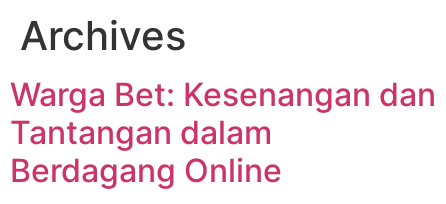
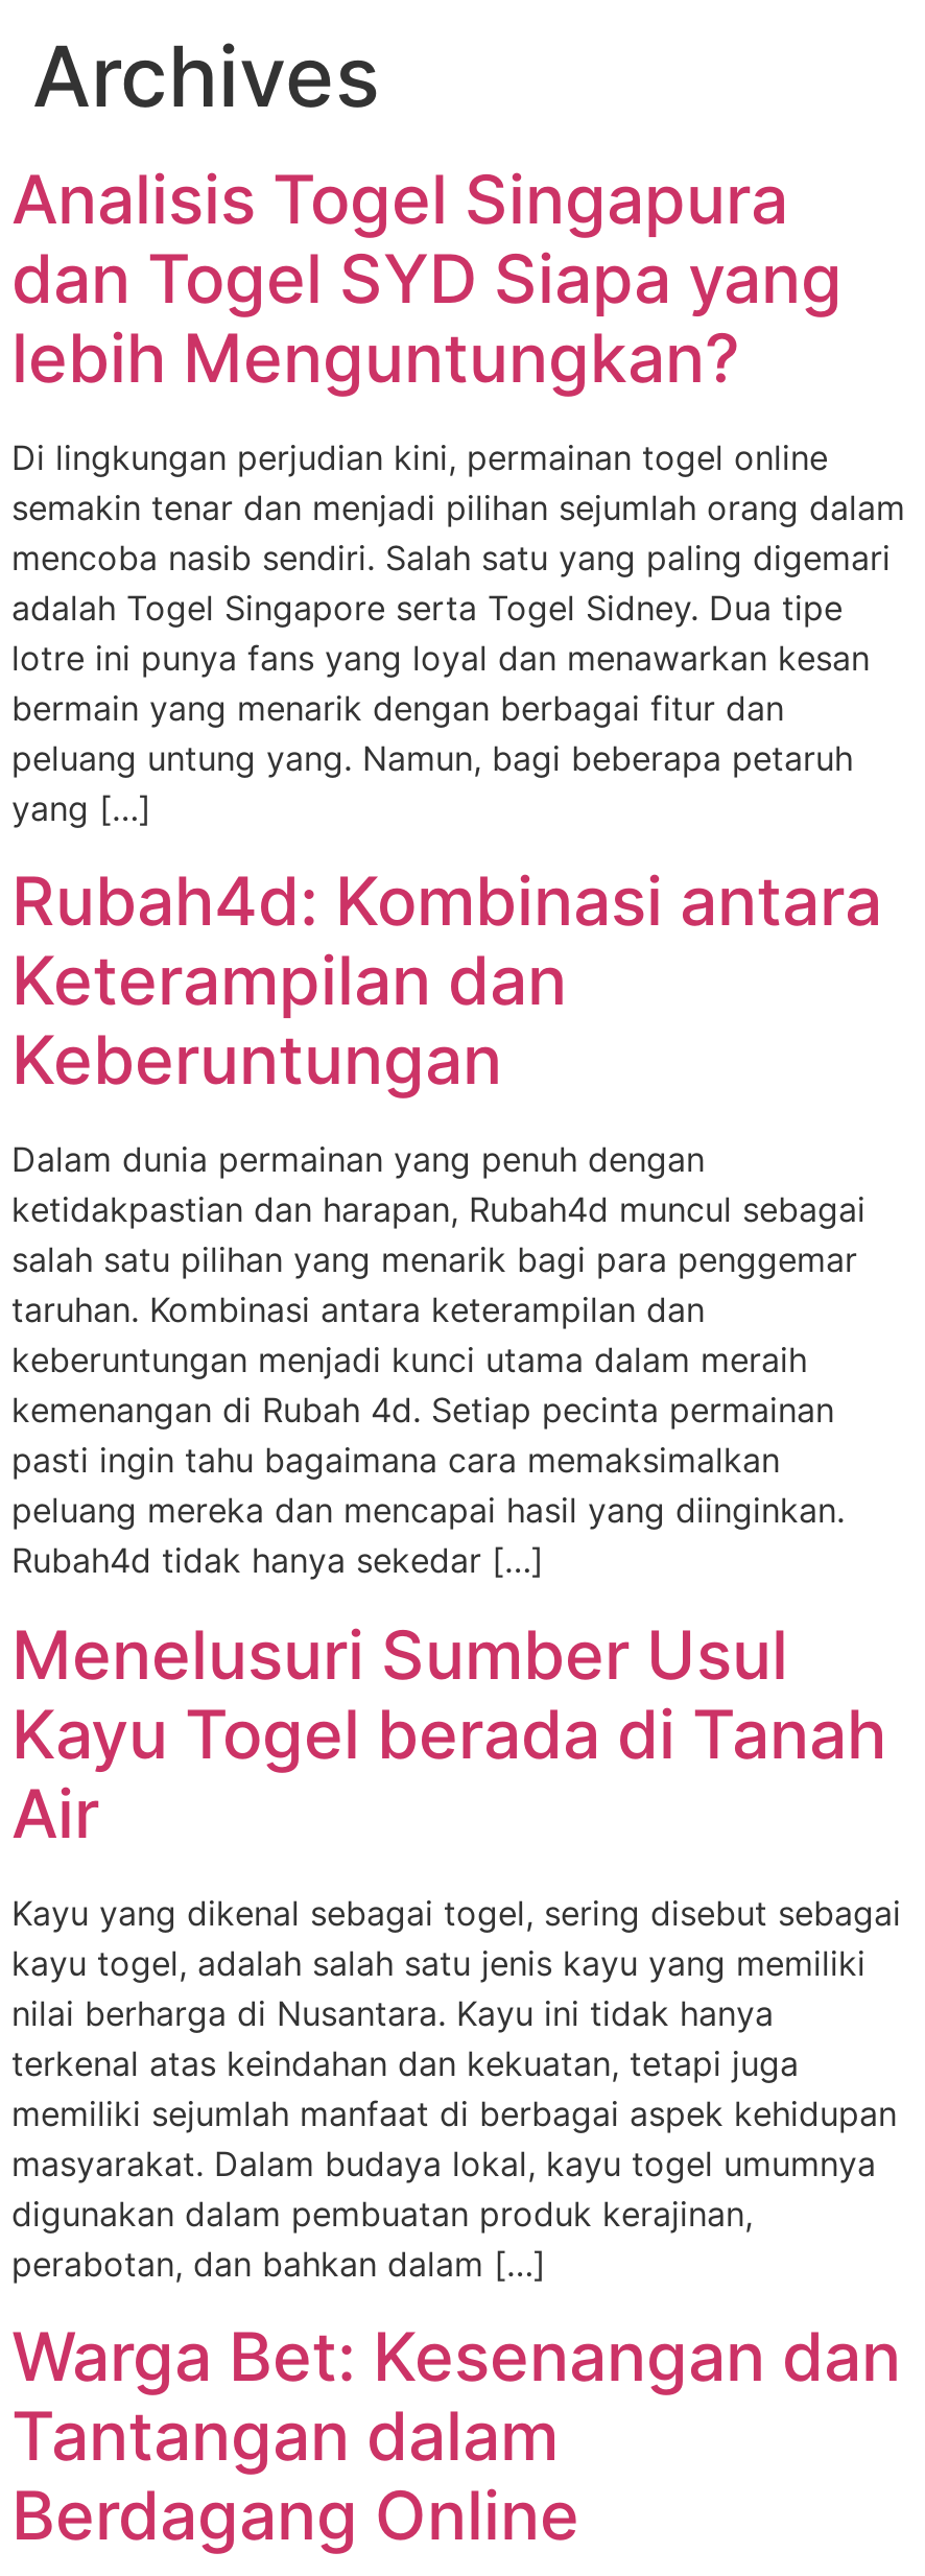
+ Analisis Togel Singapura
+ dan Togel SYD Siapa yang
+ lebih Menguntungkan?
+ Di lingkungan perjudian kini, permainan togel online
+ semakin tenar dan menjadi pilihan sejumlah orang dalam
+ mencoba nasib sendiri. Salah satu yang paling digemari
+ adalah Togel Singapore serta Togel Sidney. Dua tipe
+ lotre ini punya fans yang loyal dan menawarkan kesan
+ bermain yang menarik dengan berbagai fitur dan
+ peluang untung yang. Namun, bagi beberapa petaruh
+ yang […]
+ Rubah4d: Kombinasi antara
+ Keterampilan dan
+ Keberuntungan
+ Dalam dunia permainan yang penuh dengan
+ ketidakpastian dan harapan, Rubah4d muncul sebagai
+ salah satu pilihan yang menarik bagi para penggemar
+ taruhan. Kombinasi antara keterampilan dan
+ keberuntungan menjadi kunci utama dalam meraih
+ kemenangan di Rubah 4d. Setiap pecinta permainan
+ pasti ingin tahu bagaimana cara memaksimalkan
+ peluang mereka dan mencapai hasil yang diinginkan.
+ Rubah4d tidak hanya sekedar […]
+ Menelusuri Sumber Usul
+ Kayu Togel berada di Tanah
+ Air
+ Kayu yang dikenal sebagai togel, sering disebut sebagai
+ kayu togel, adalah salah satu jenis kayu yang memiliki
+ nilai berharga di Nusantara. Kayu ini tidak hanya
+ terkenal atas keindahan dan kekuatan, tetapi juga
+ memiliki sejumlah manfaat di berbagai aspek kehidupan
+ masyarakat. Dalam budaya lokal, kayu togel umumnya
+ digunakan dalam pembuatan produk kerajinan,
+ perabotan, dan bahkan dalam […]
